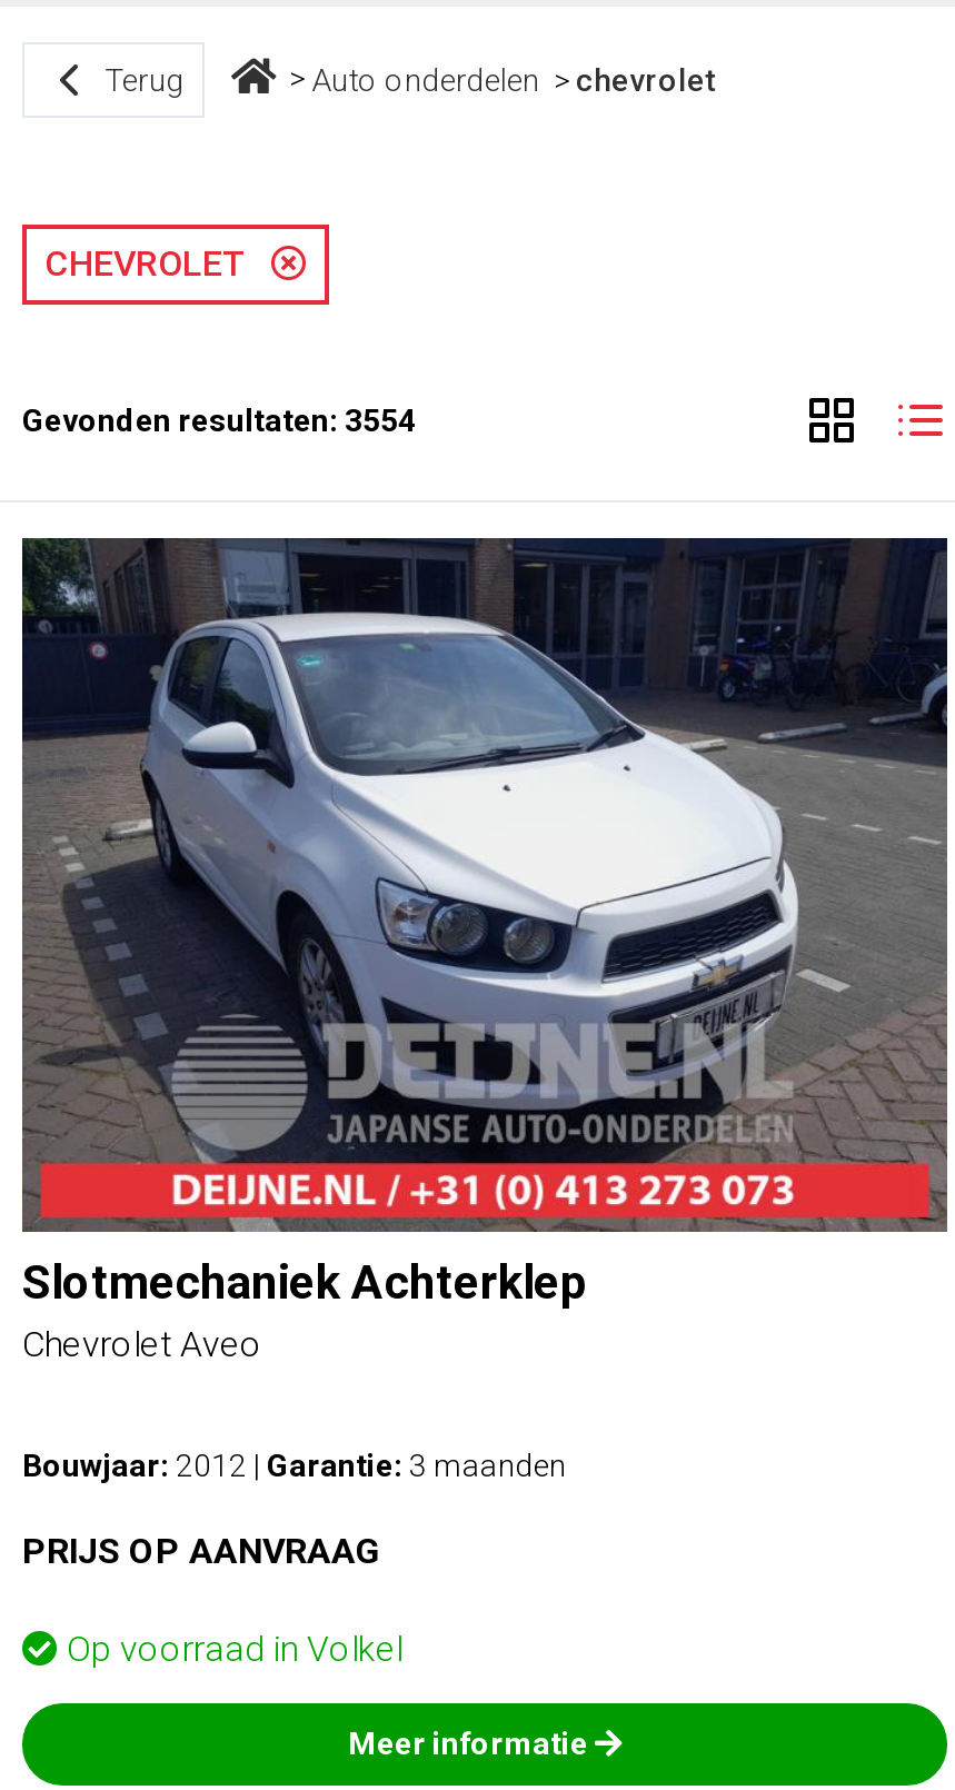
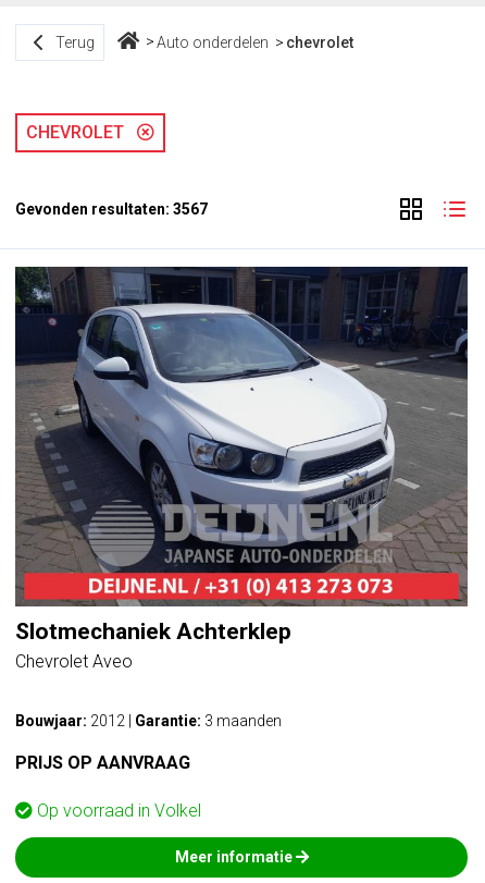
- Gevonden resultaten: 3554
+ Gevonden resultaten: 3567
